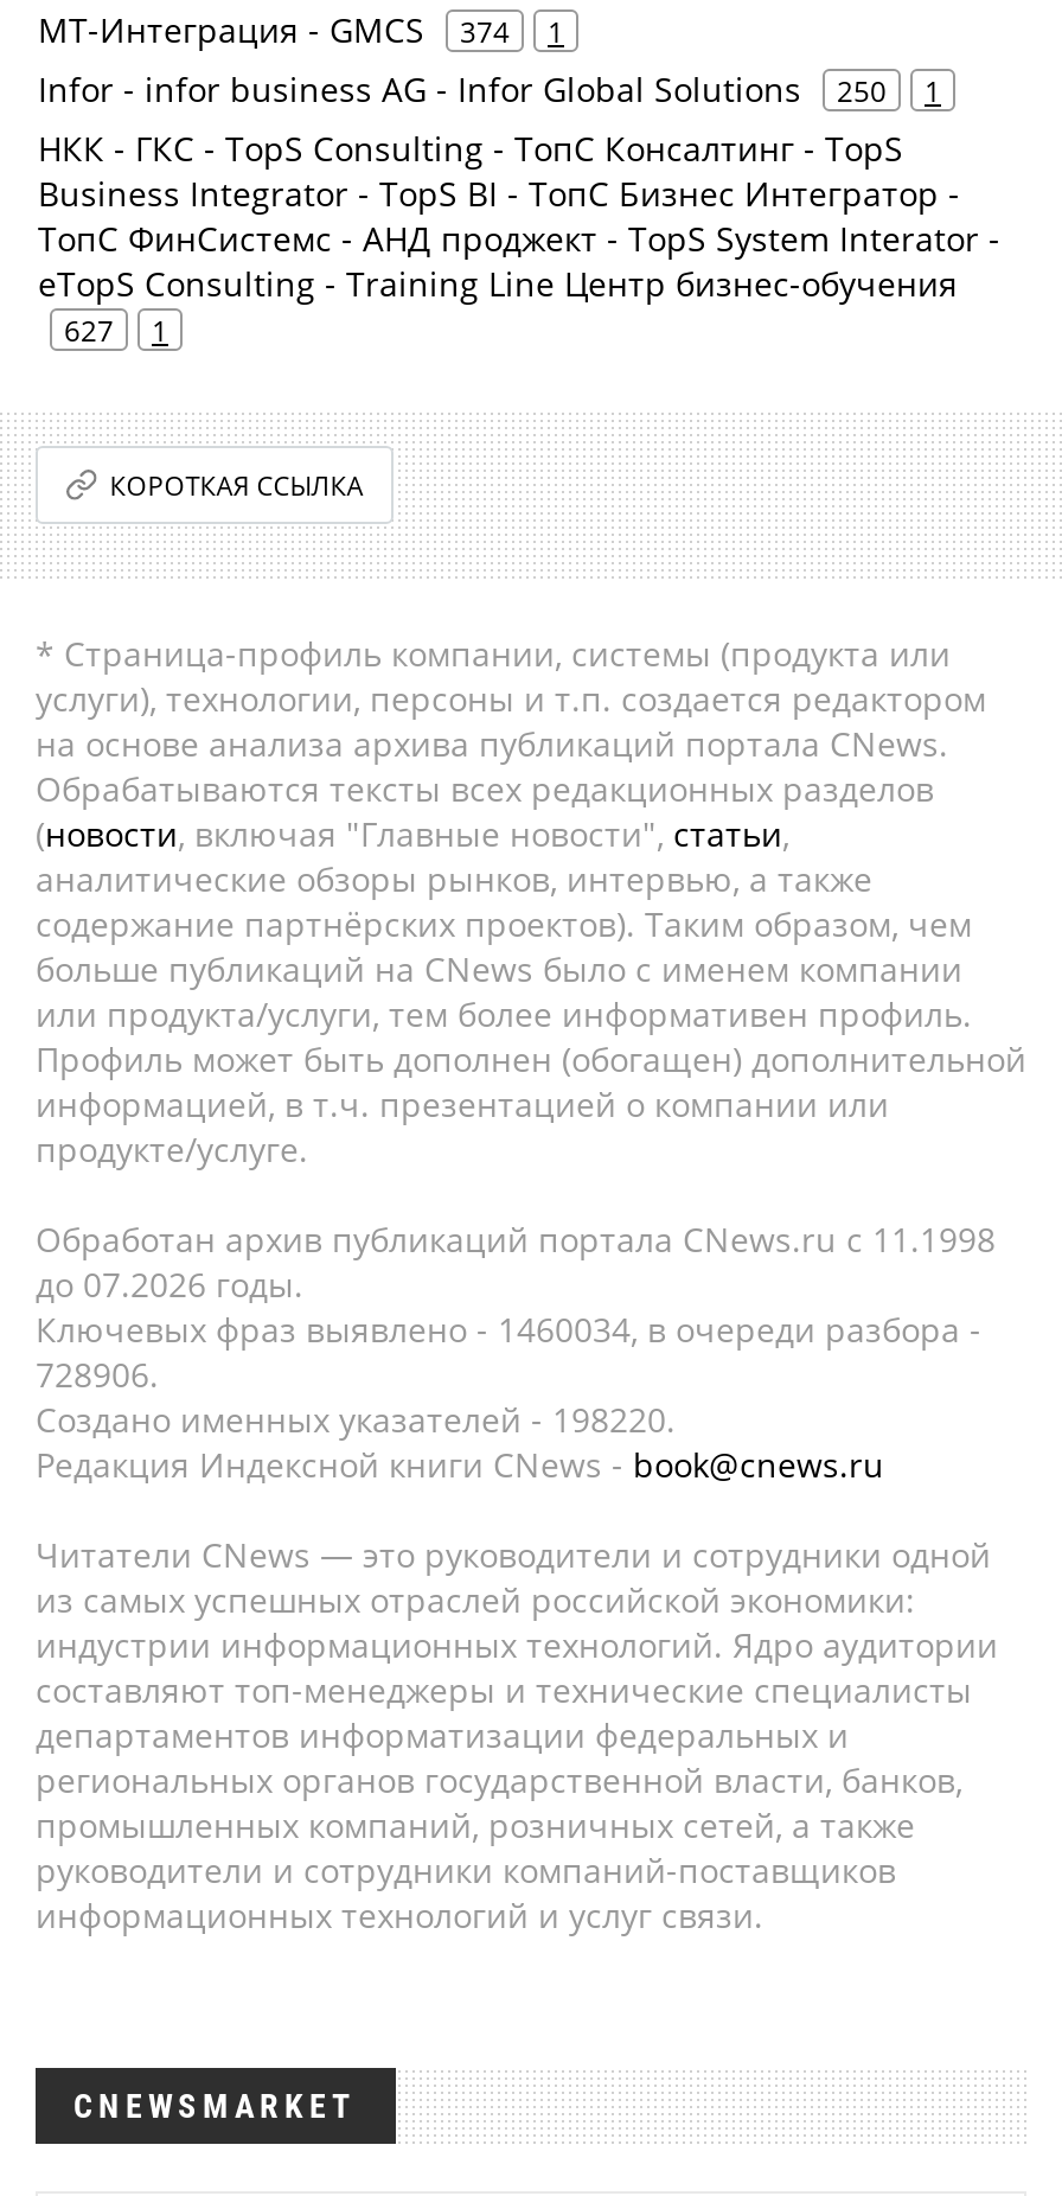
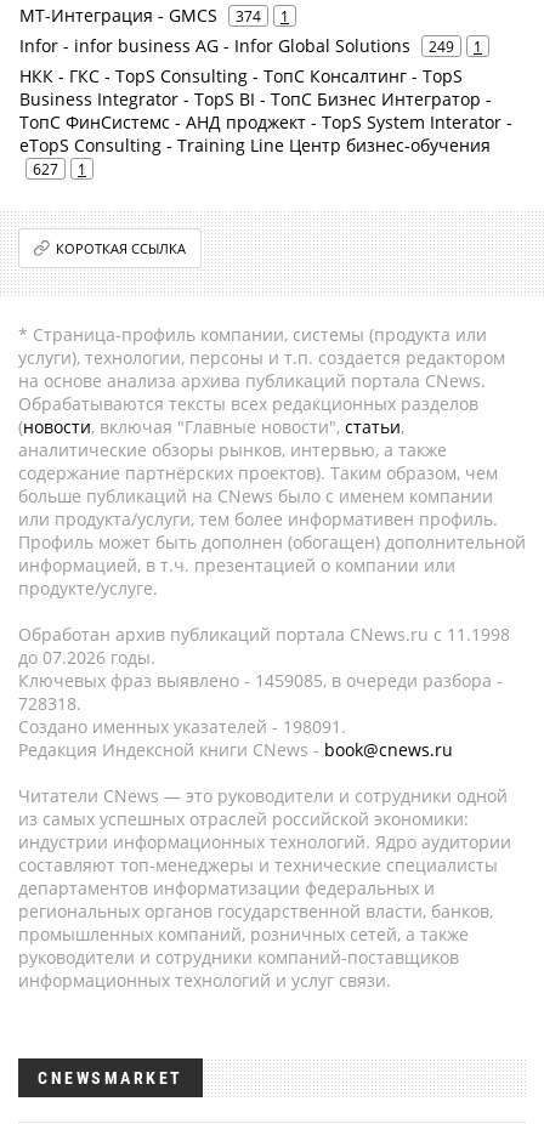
- Infor - infor business AG - Infor Global Solutions 250 1
+ Infor - infor business AG - Infor Global Solutions 249 1

- Ключевых фраз выявлено - 1460034, в очереди разбора -
+ Ключевых фраз выявлено - 1459085, в очереди разбора -

- 728906.
+ 728318.

- Создано именных указателей - 198220.
+ Создано именных указателей - 198091.
